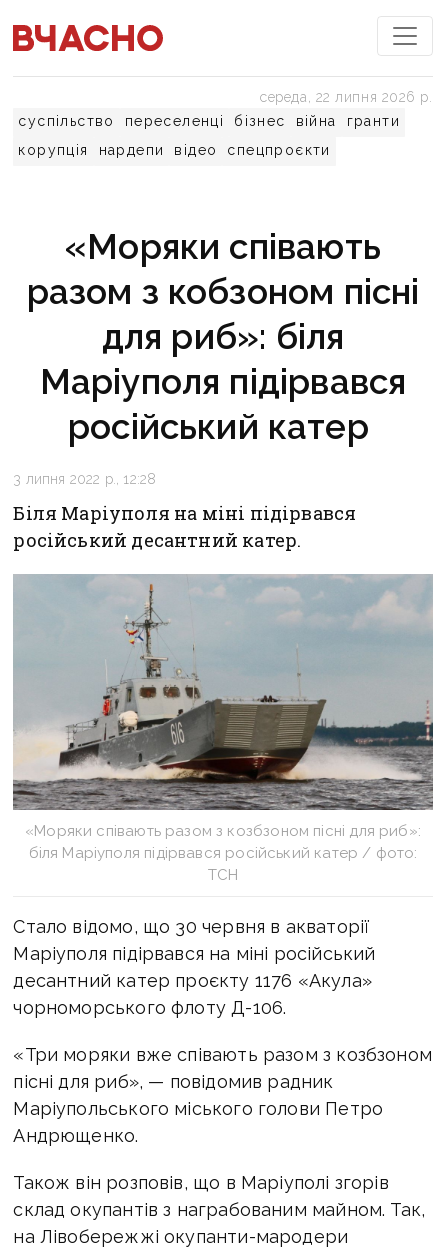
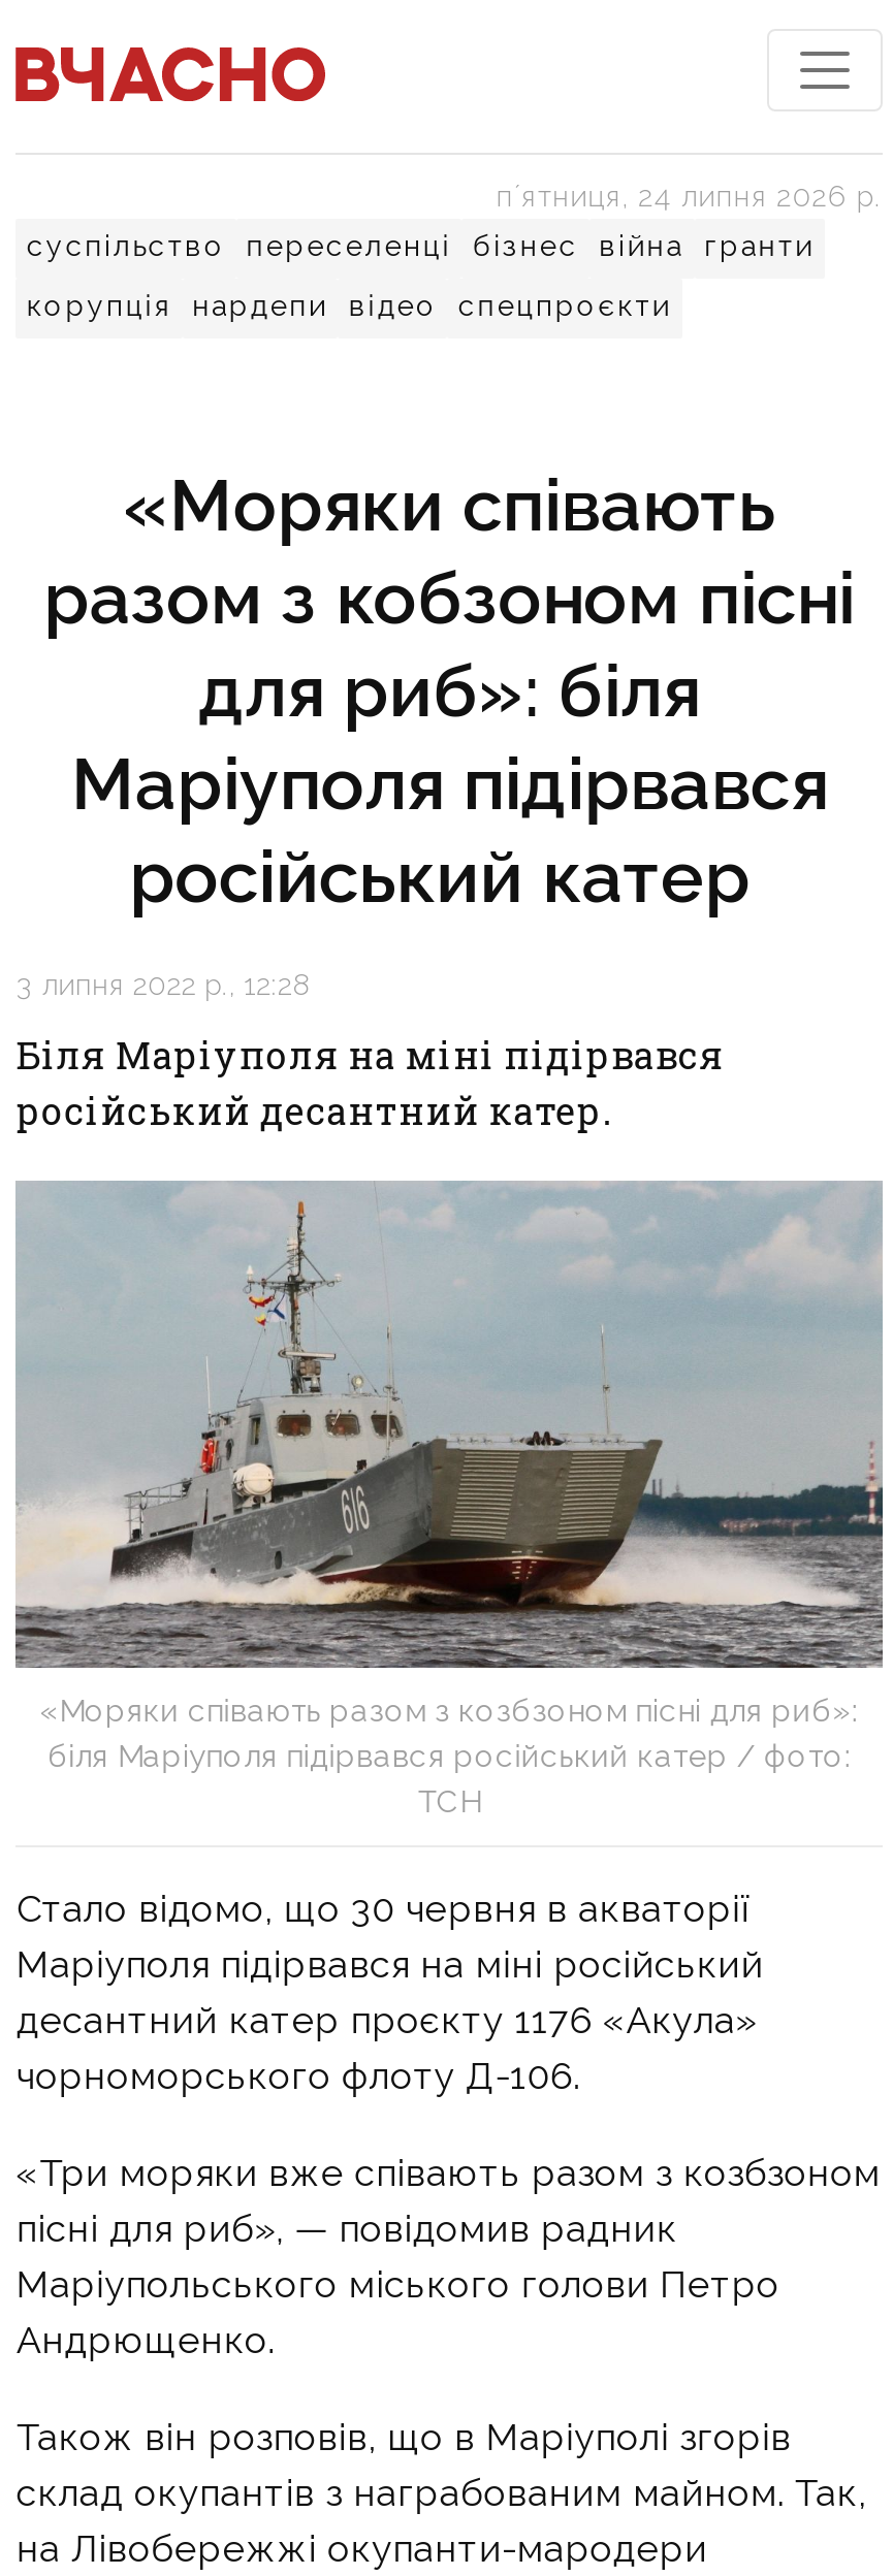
- середа, 22 липня 2026 р.
+ пʼятниця, 24 липня 2026 р.
